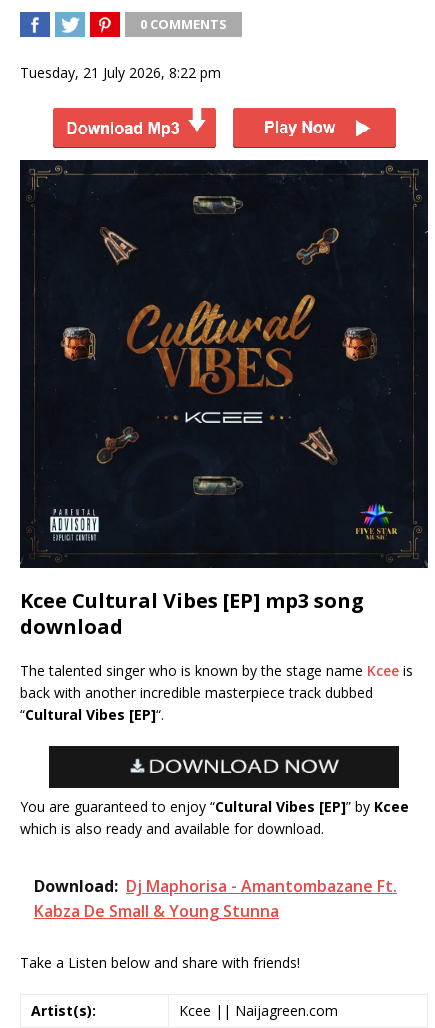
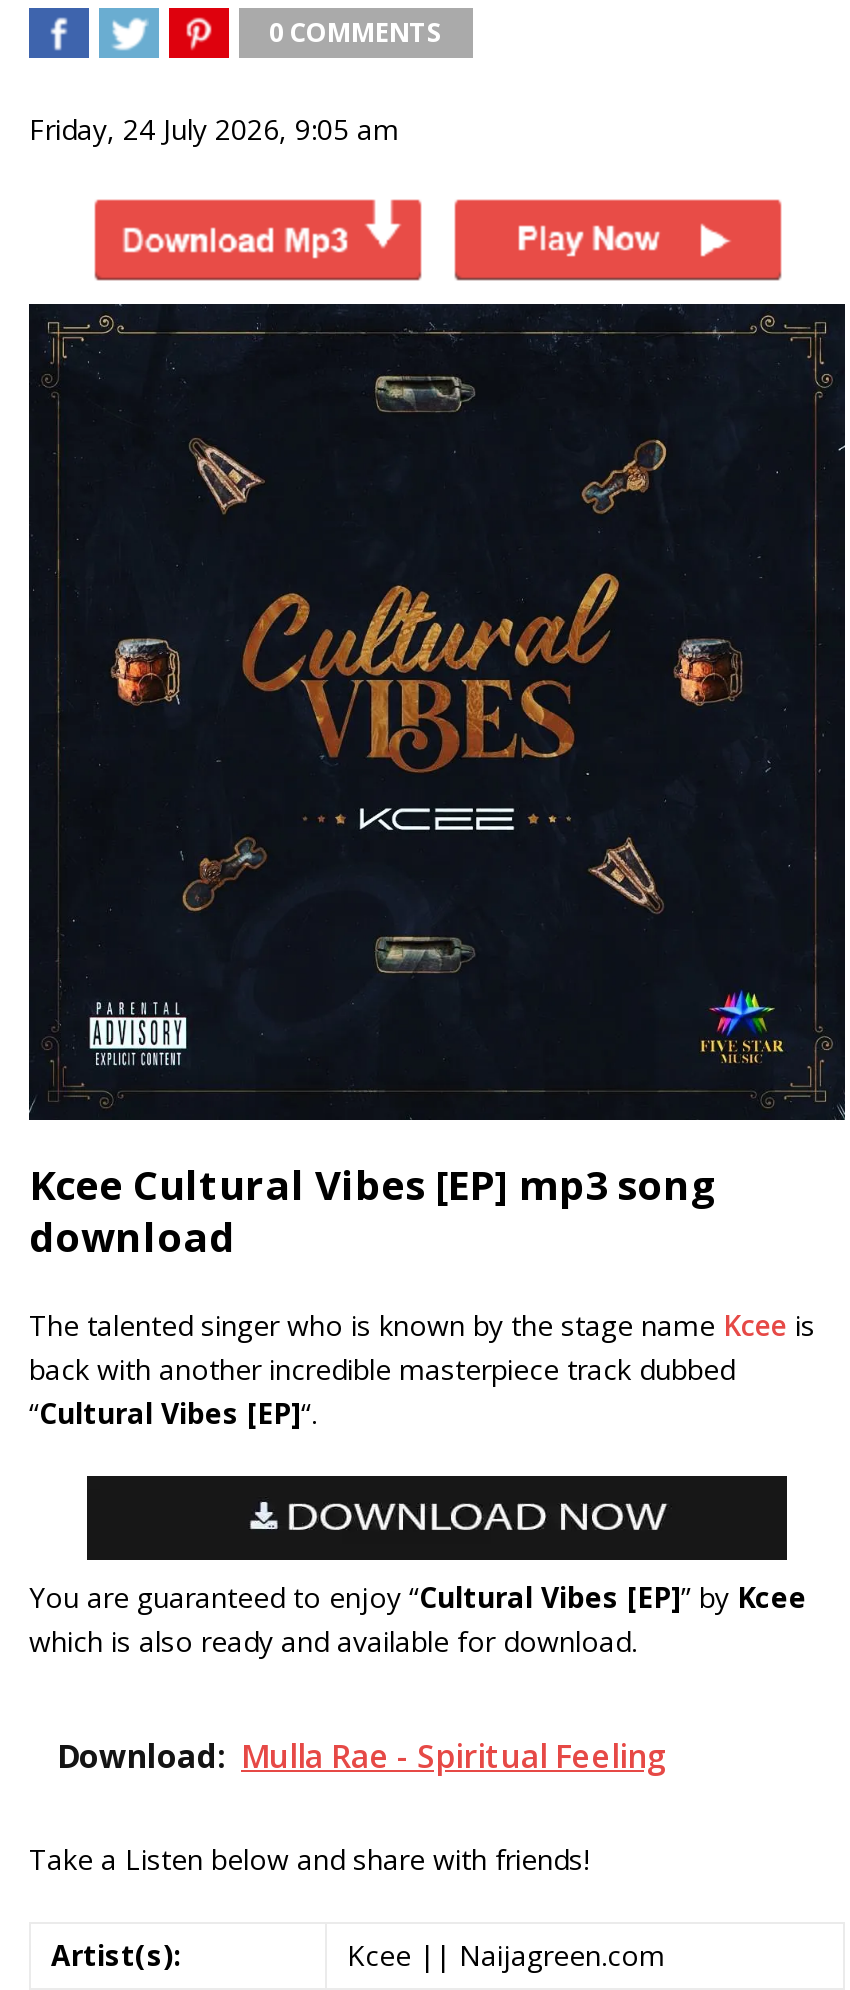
- Tuesday, 21 July 2026, 8:22 pm
+ Friday, 24 July 2026, 9:05 am

- Download: Dj Maphorisa - Amantombazane Ft.
- Kabza De Small & Young Stunna
+ Download: Mulla Rae - Spiritual Feeling
